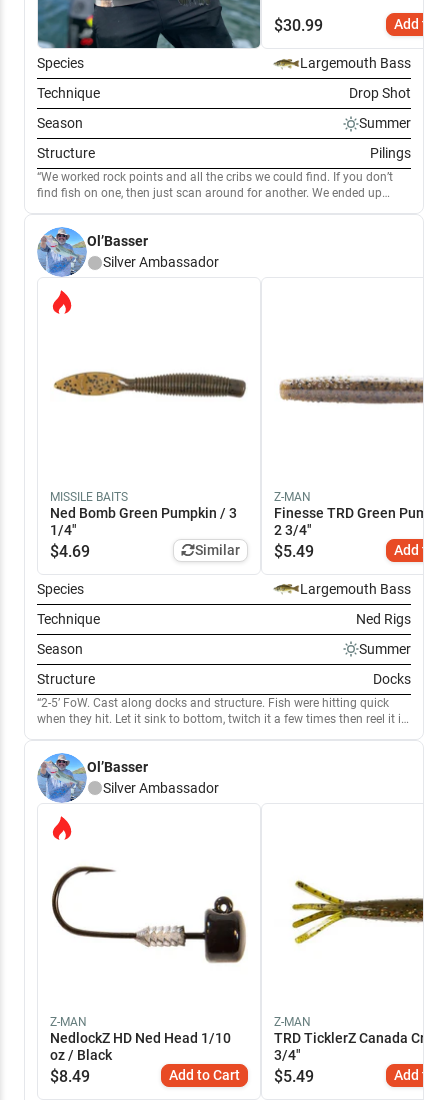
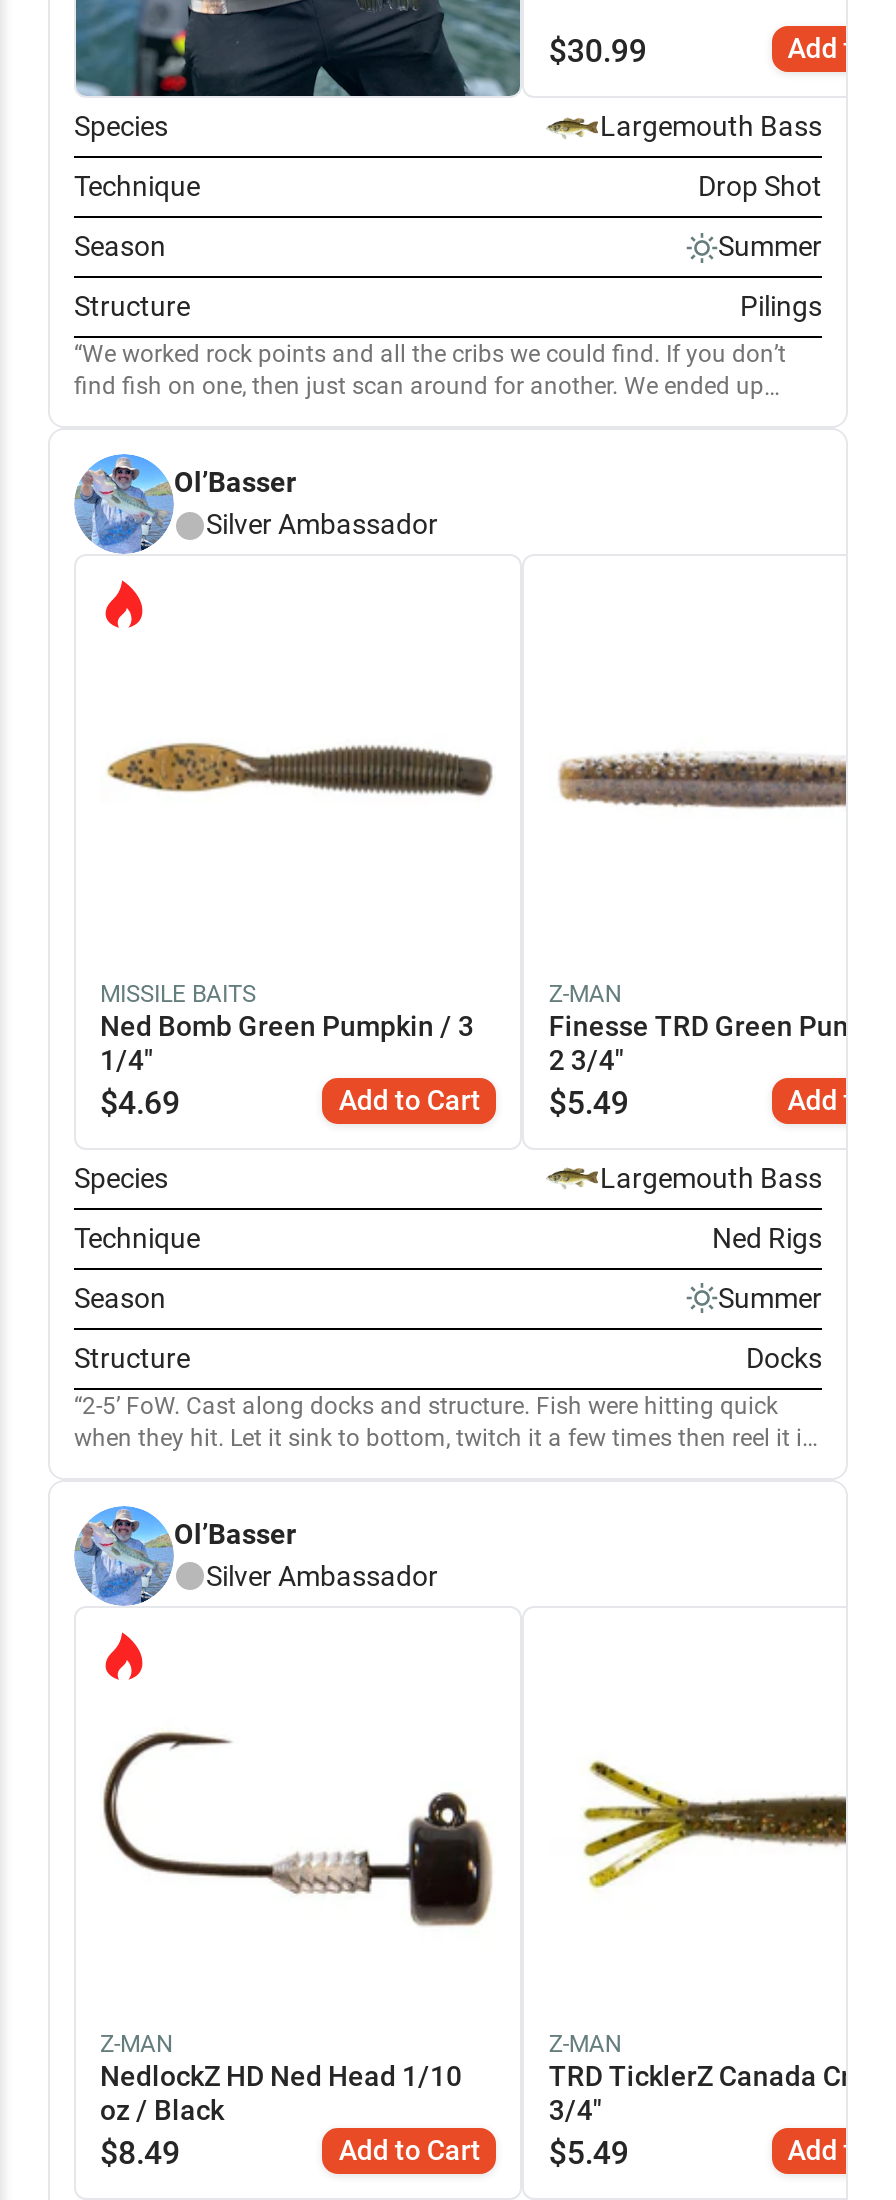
- Similar
+ Add to Cart
